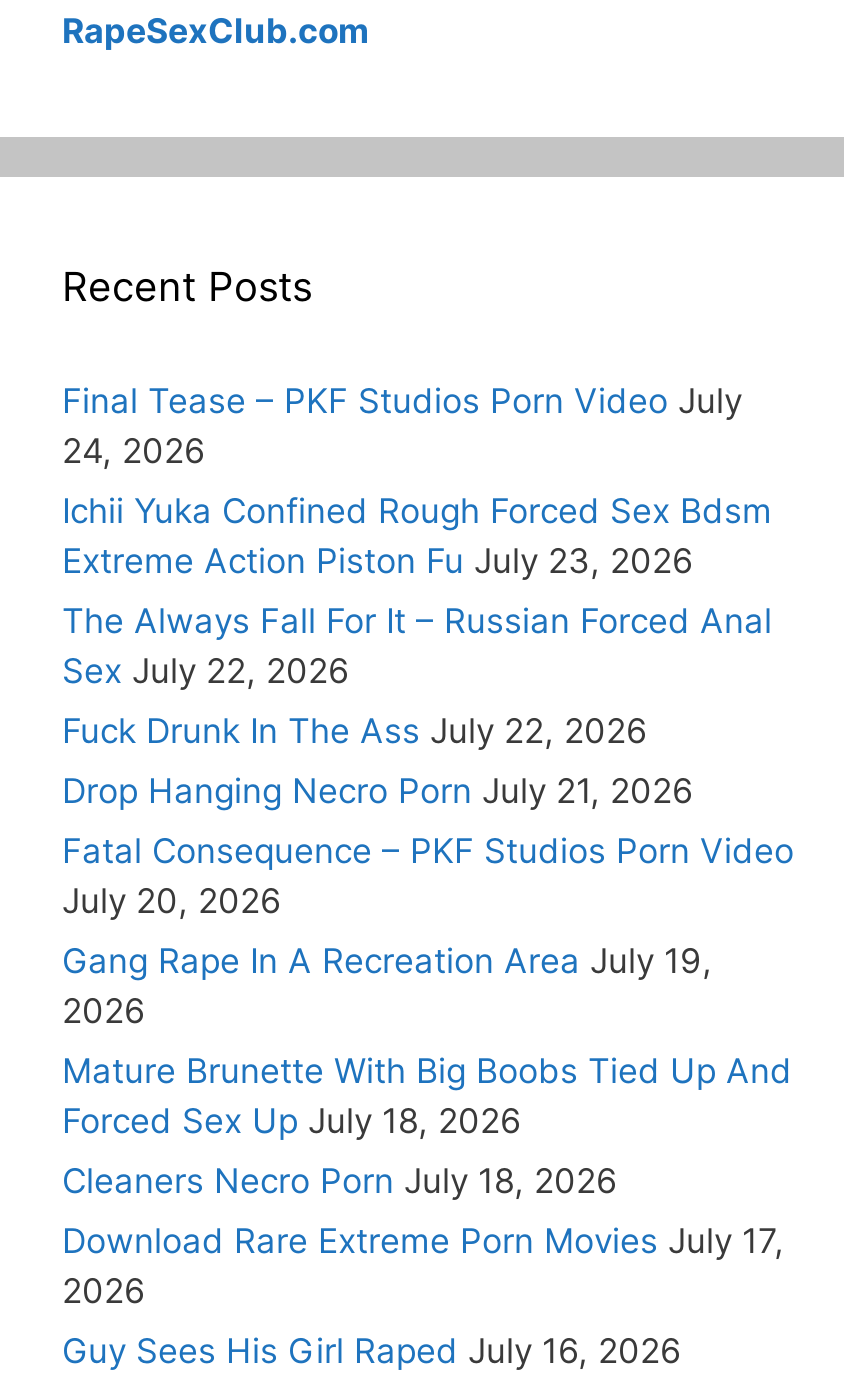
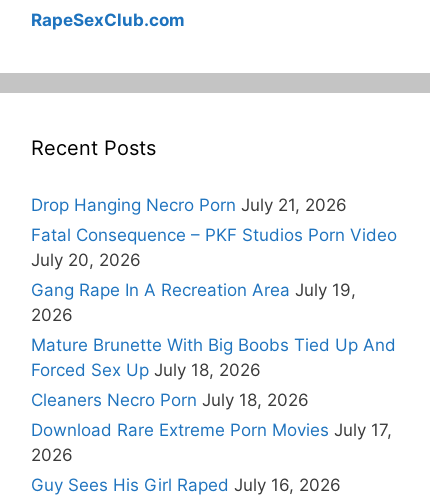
- Final Tease – PKF Studios Porn Video July
- 24, 2026
- Ichii Yuka Confined Rough Forced Sex Bdsm
- Extreme Action Piston Fu July 23, 2026
- The Always Fall For It – Russian Forced Anal
- Sex July 22, 2026
- Fuck Drunk In The Ass July 22, 2026
